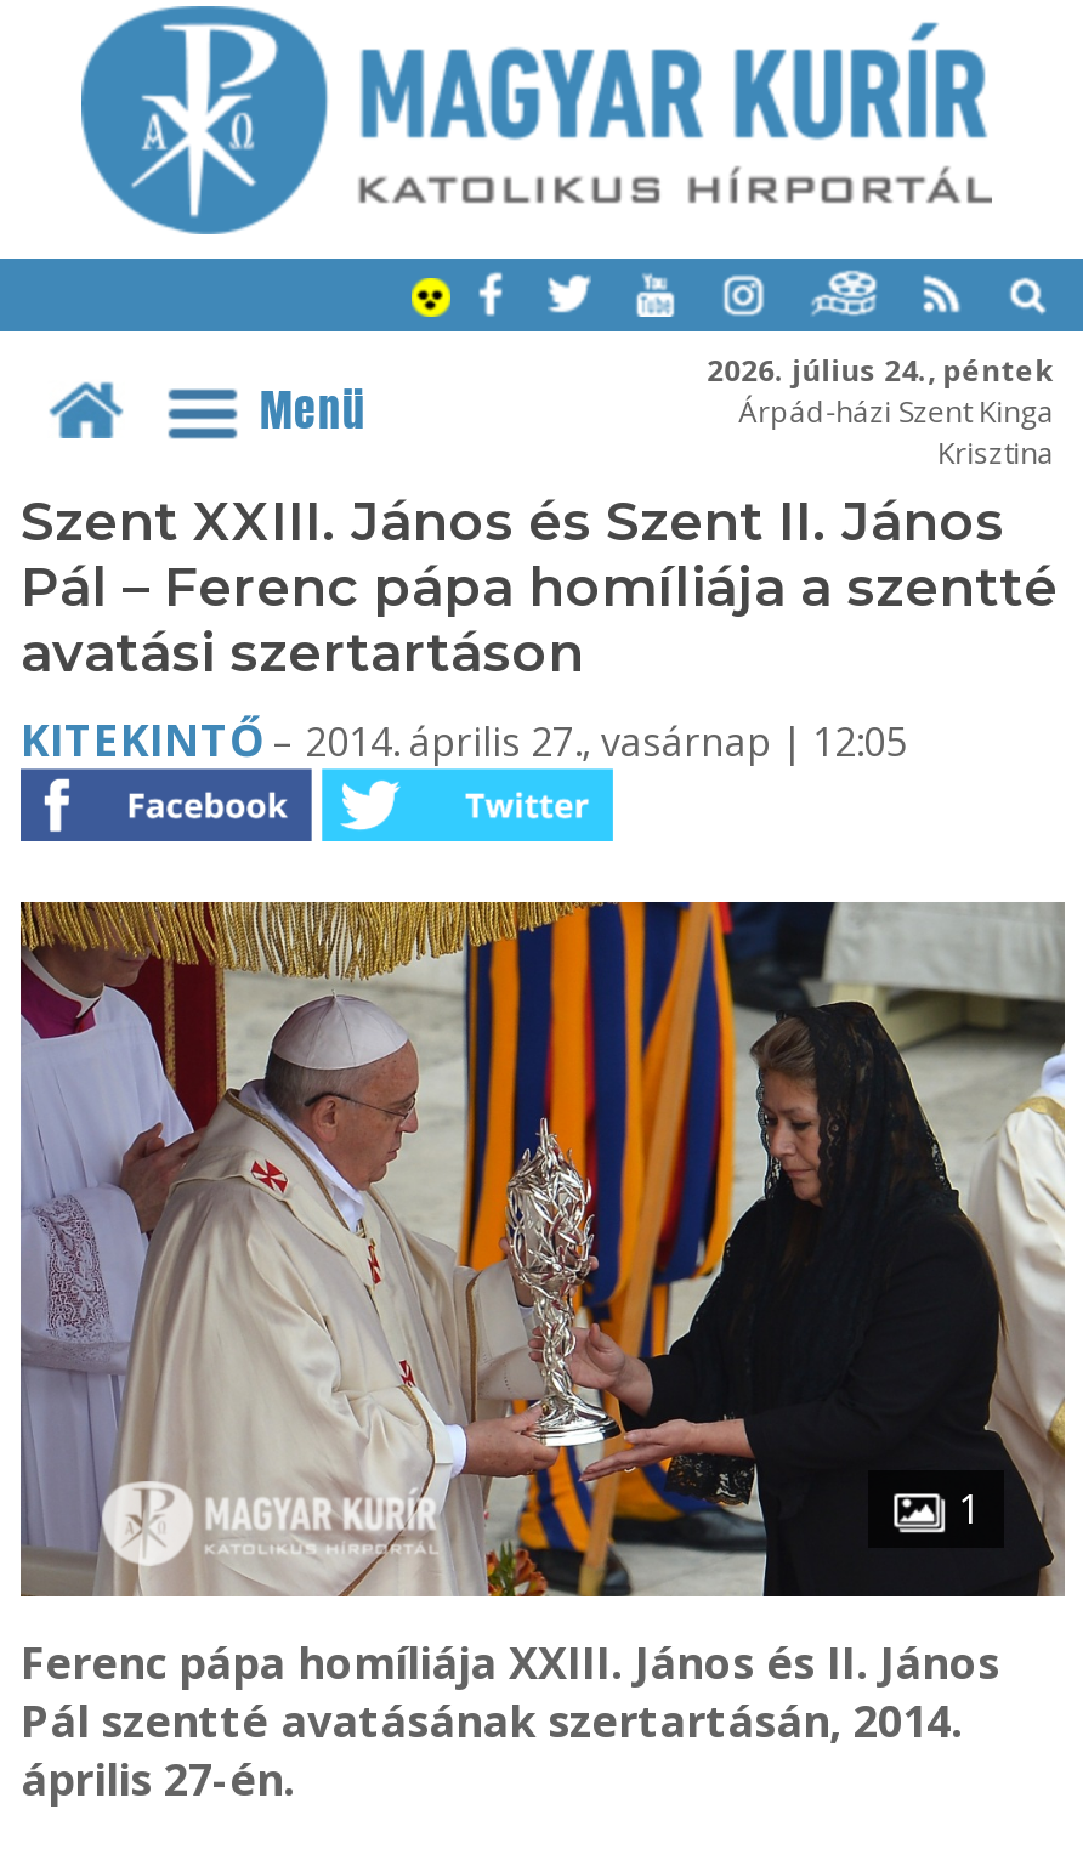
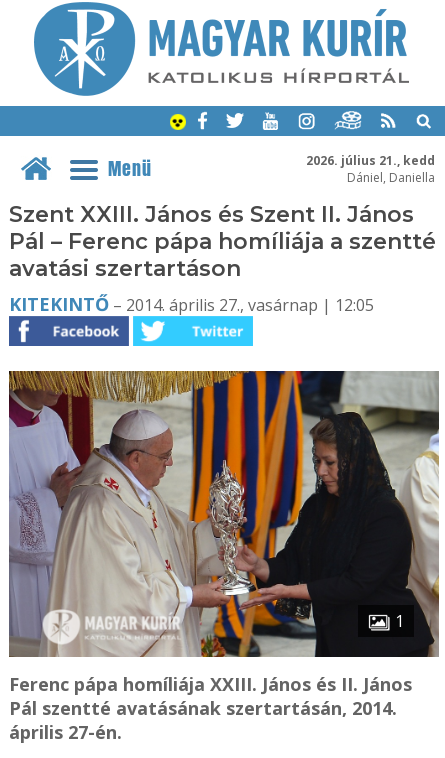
- 2026. július 24., péntek
- Árpád-házi Szent Kinga
- Krisztina
+ 2026. július 21., kedd
+ Dániel, Daniella
